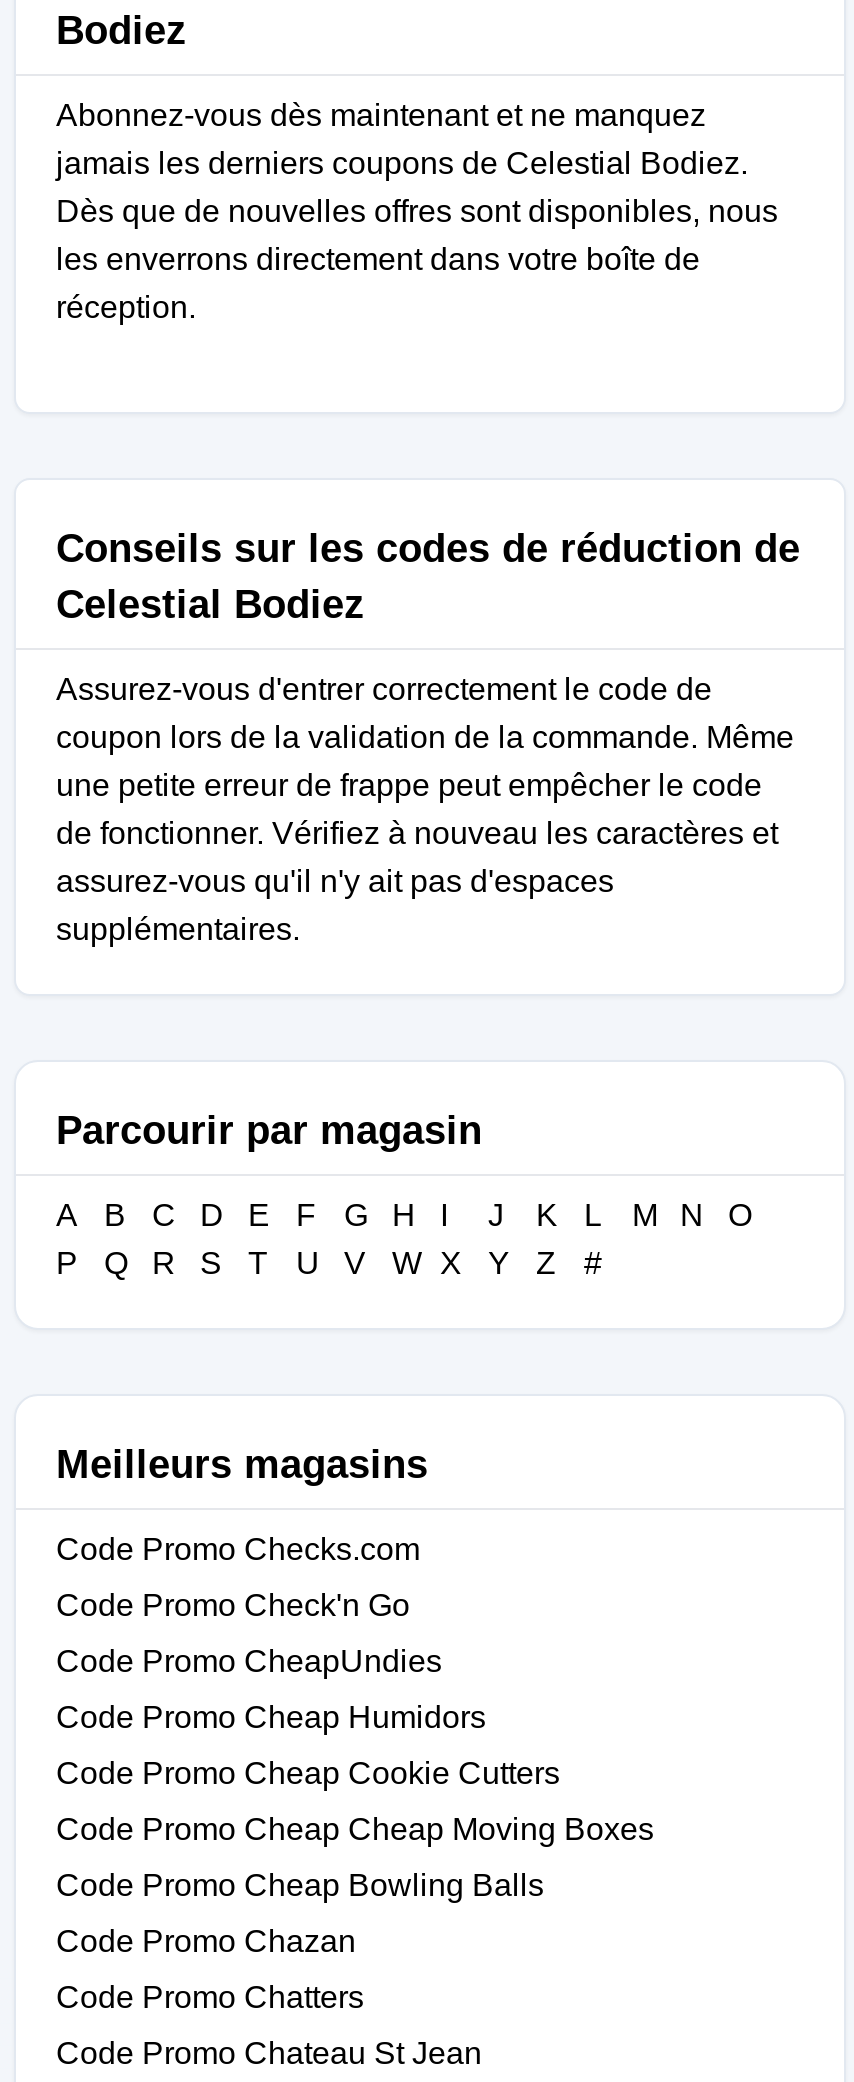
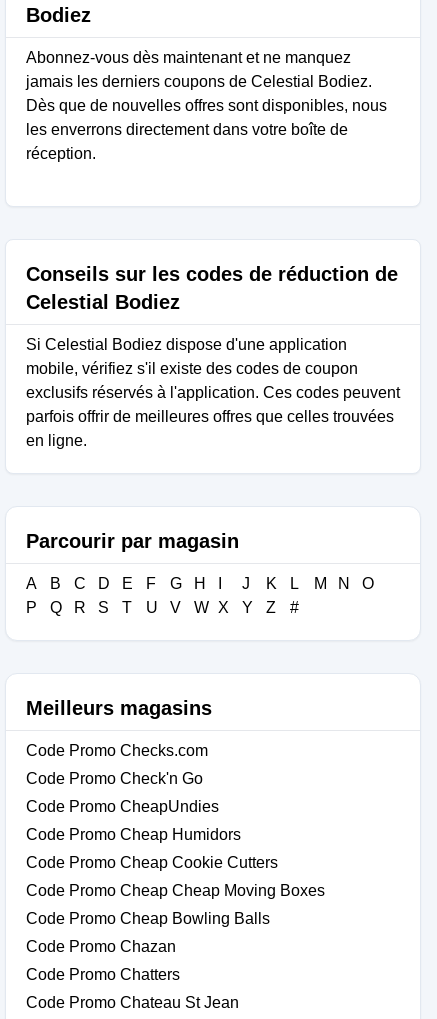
- Assurez-vous d'entrer correctement le code de
- coupon lors de la validation de la commande. Même
- une petite erreur de frappe peut empêcher le code
- de fonctionner. Vérifiez à nouveau les caractères et
- assurez-vous qu'il n'y ait pas d'espaces
- supplémentaires.
+ Si Celestial Bodiez dispose d'une application
+ mobile, vérifiez s'il existe des codes de coupon
+ exclusifs réservés à l'application. Ces codes peuvent
+ parfois offrir de meilleures offres que celles trouvées
+ en ligne.
